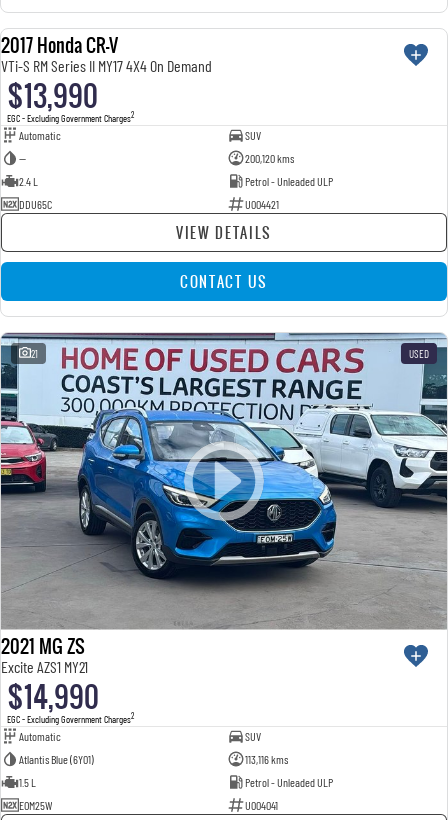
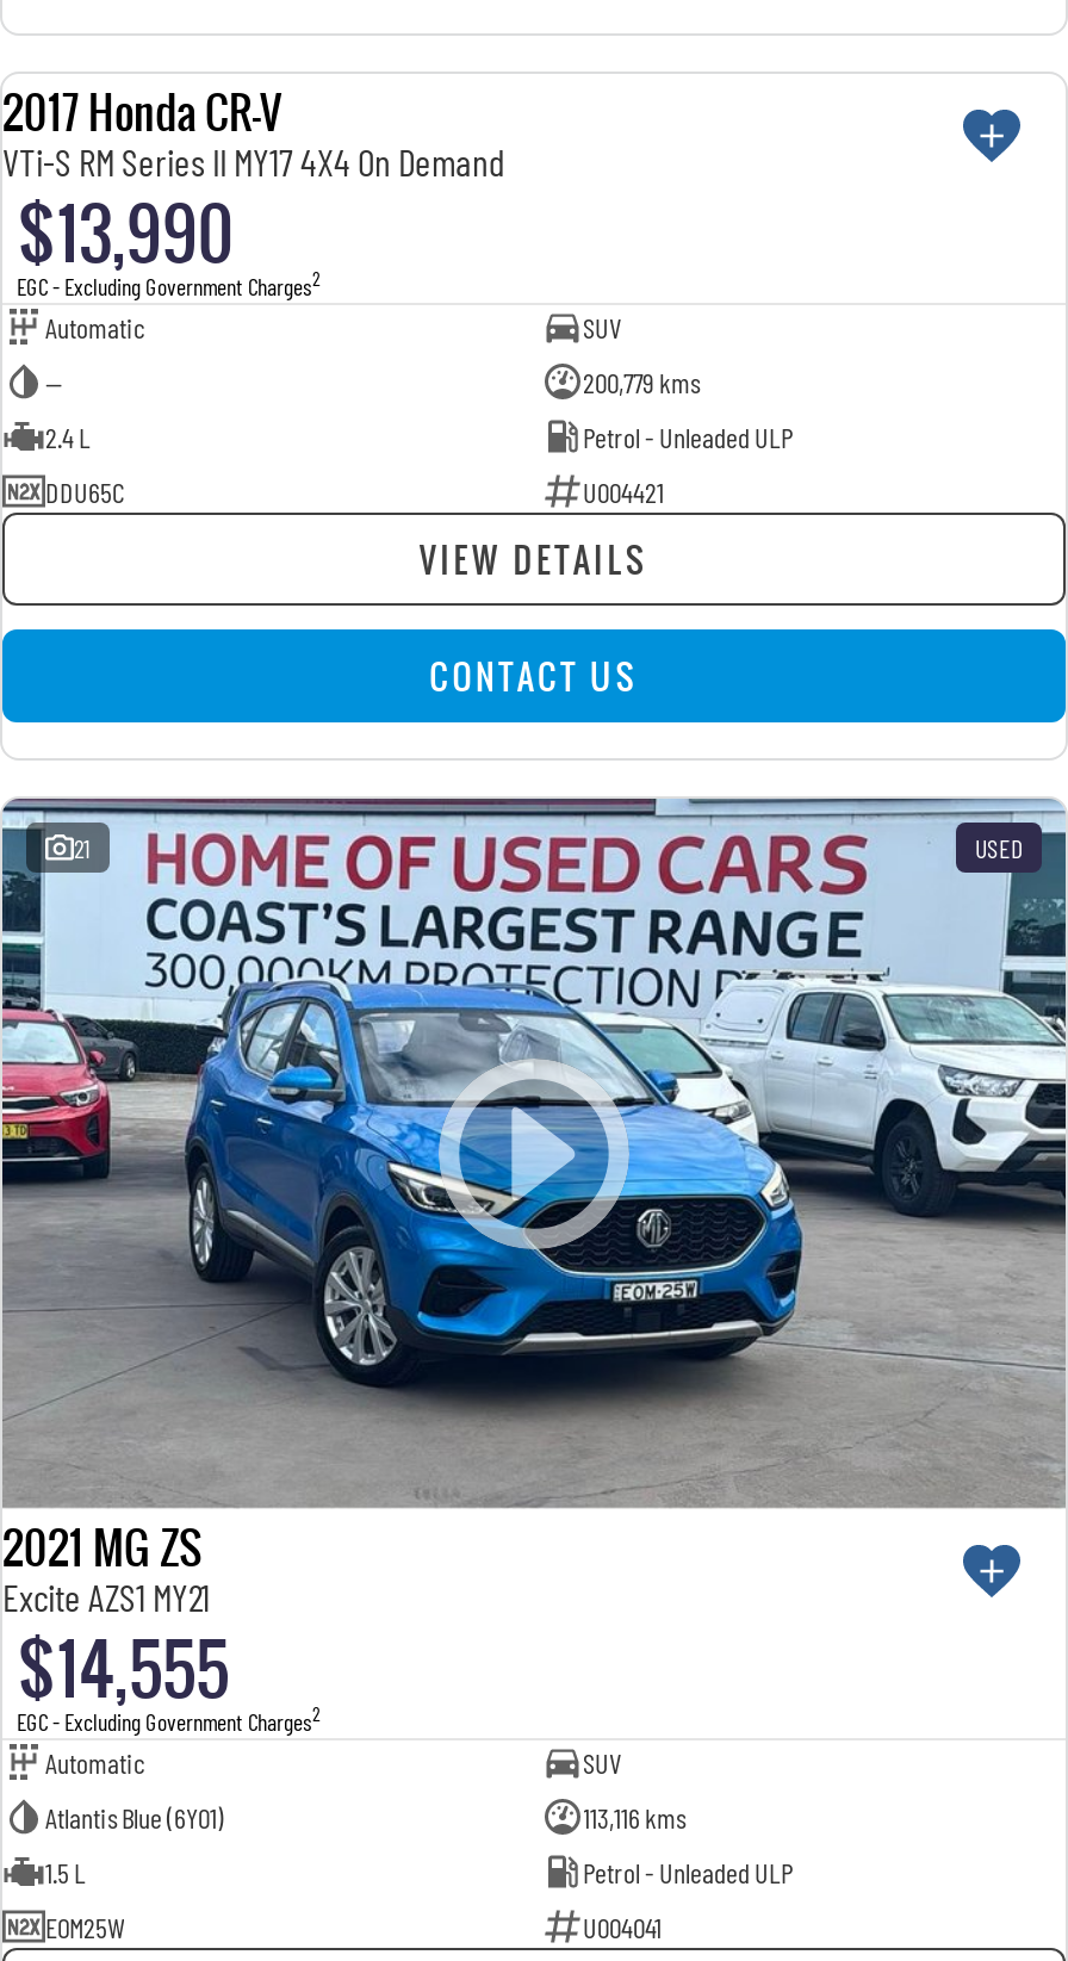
- 200,120 kms
+ 200,779 kms

- $14,990
+ $14,555
